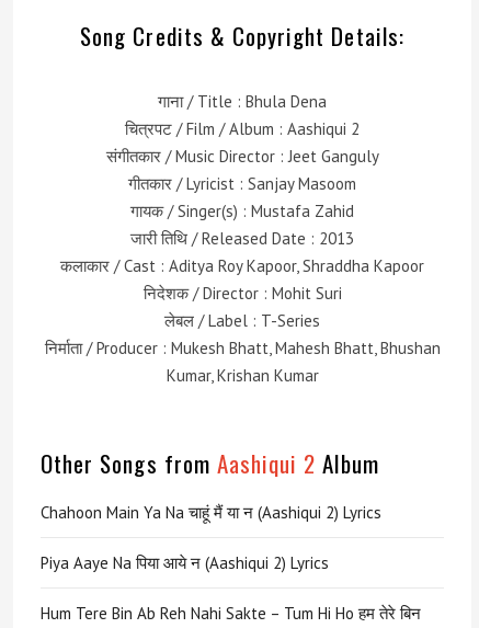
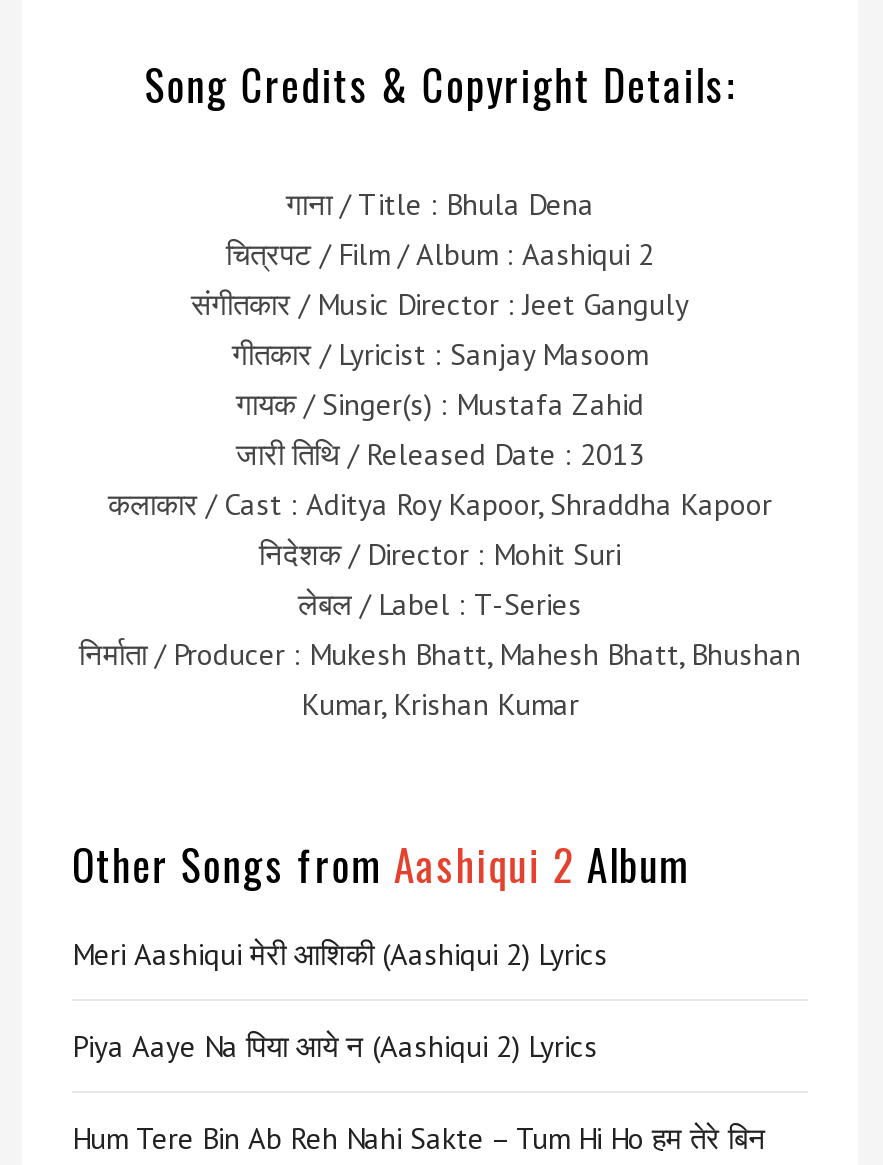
- Chahoon Main Ya Na चाहूं मैं या न (Aashiqui 2) Lyrics
+ Meri Aashiqui मेरी आशिकी (Aashiqui 2) Lyrics
